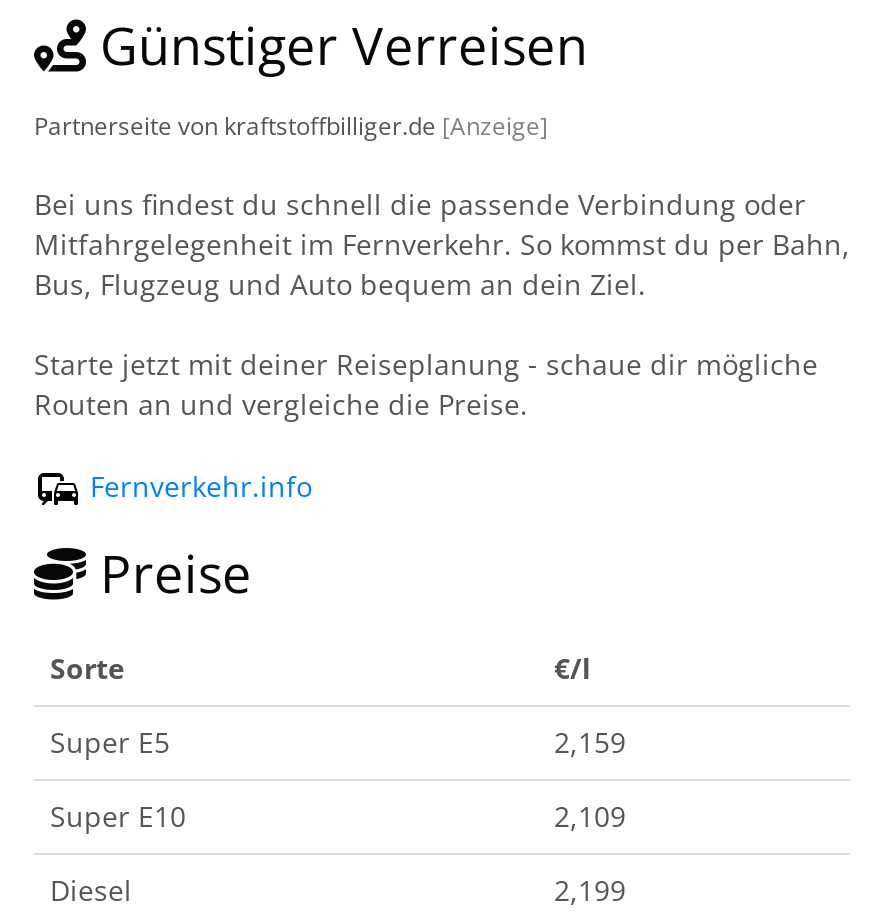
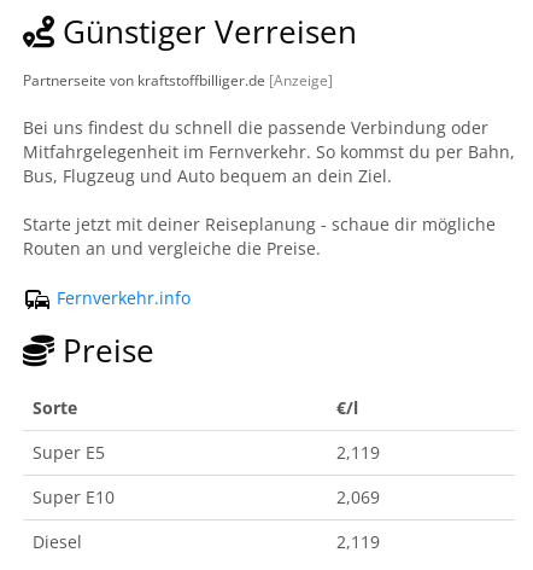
- 2,159
+ 2,119

- 2,109
+ 2,069

- 2,199
+ 2,119
